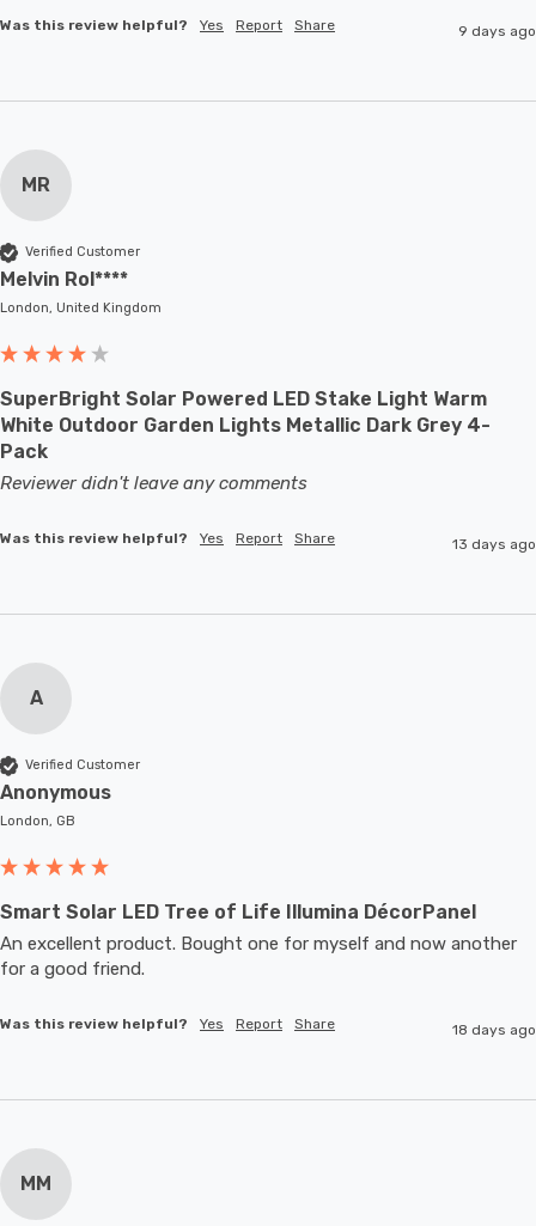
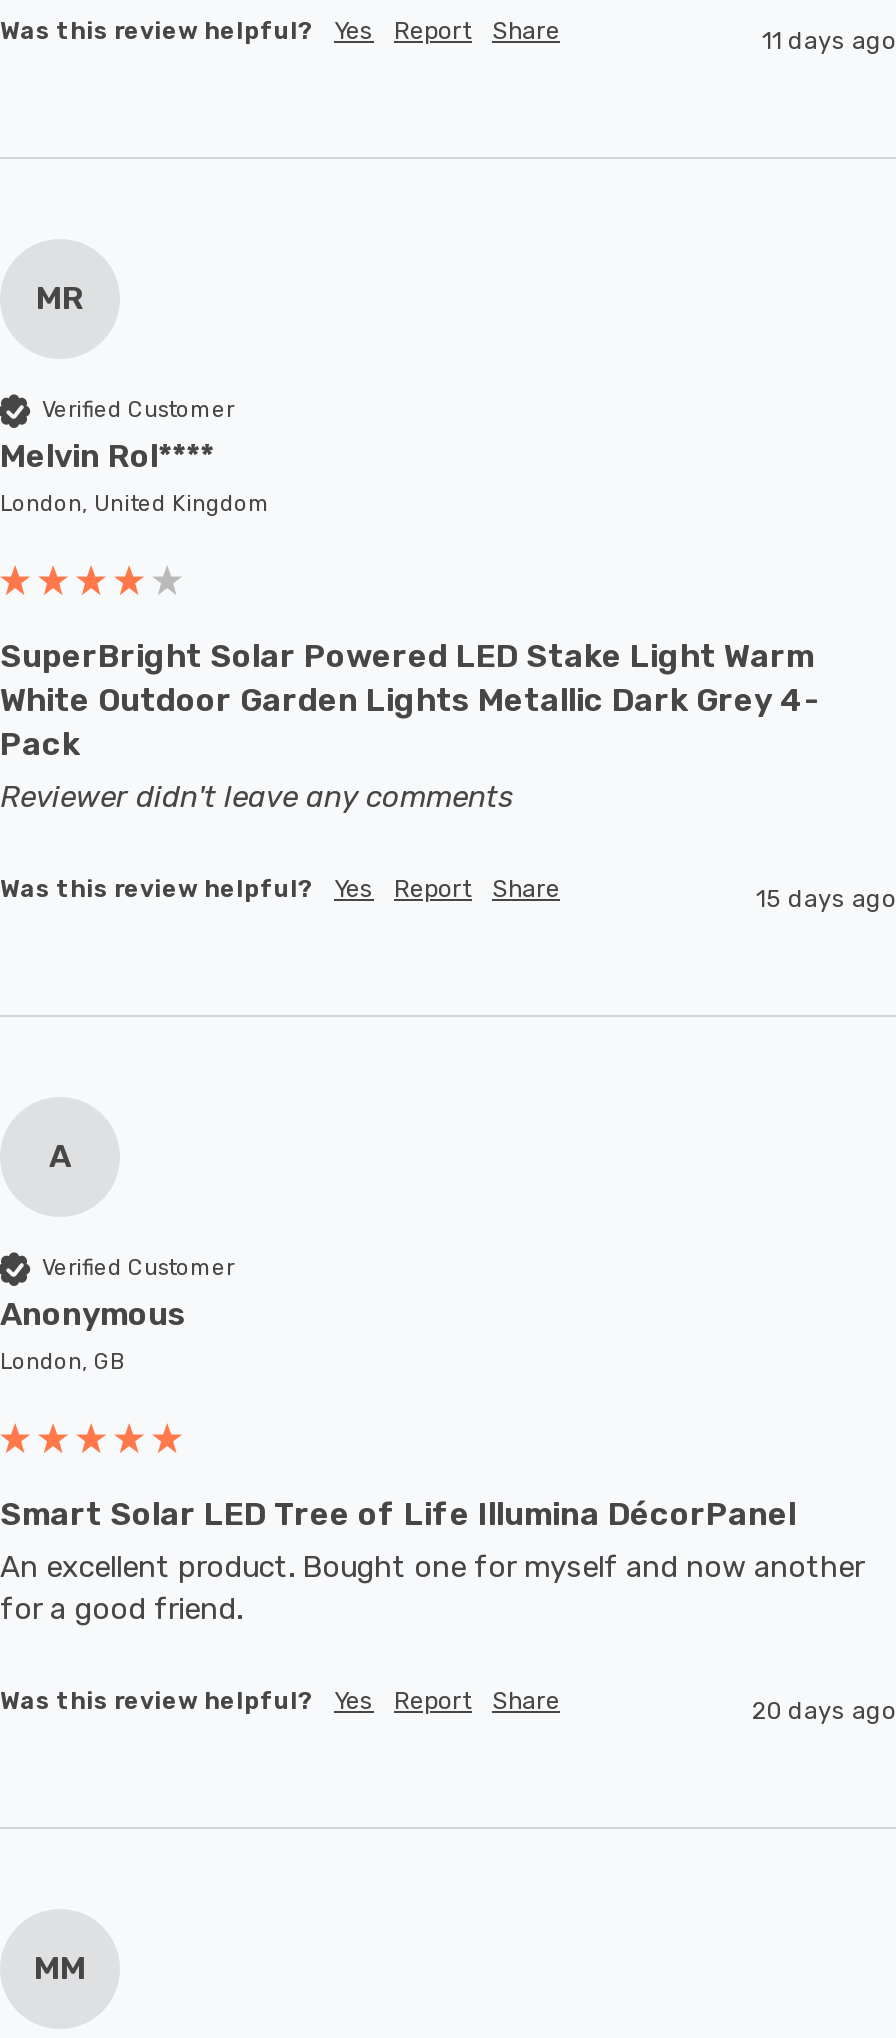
- 9 days ago
+ 11 days ago

- 13 days ago
+ 15 days ago

- 18 days ago
+ 20 days ago
